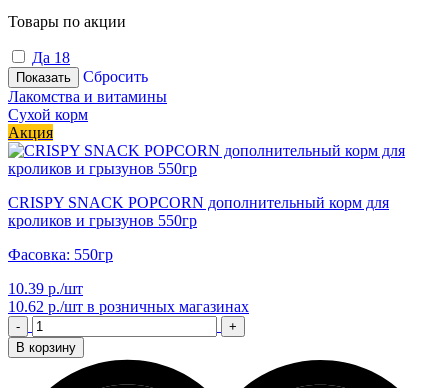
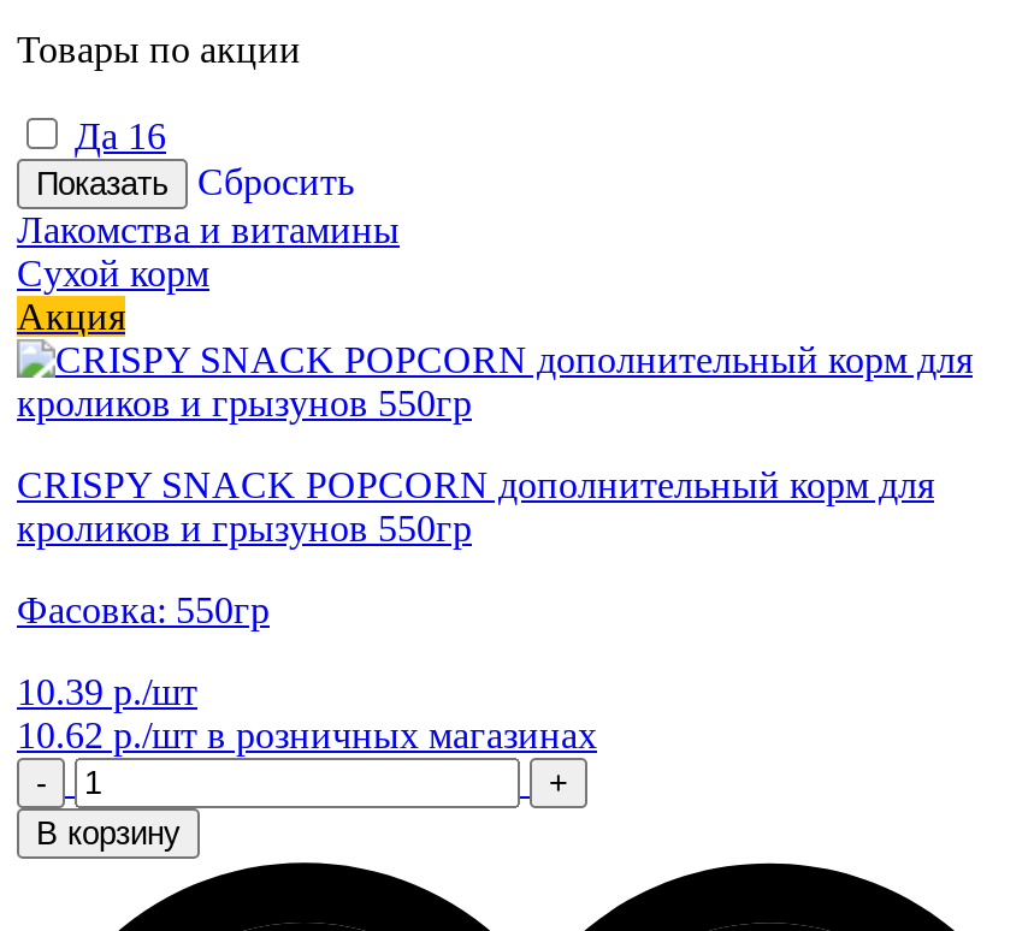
- Да 18
+ Да 16
